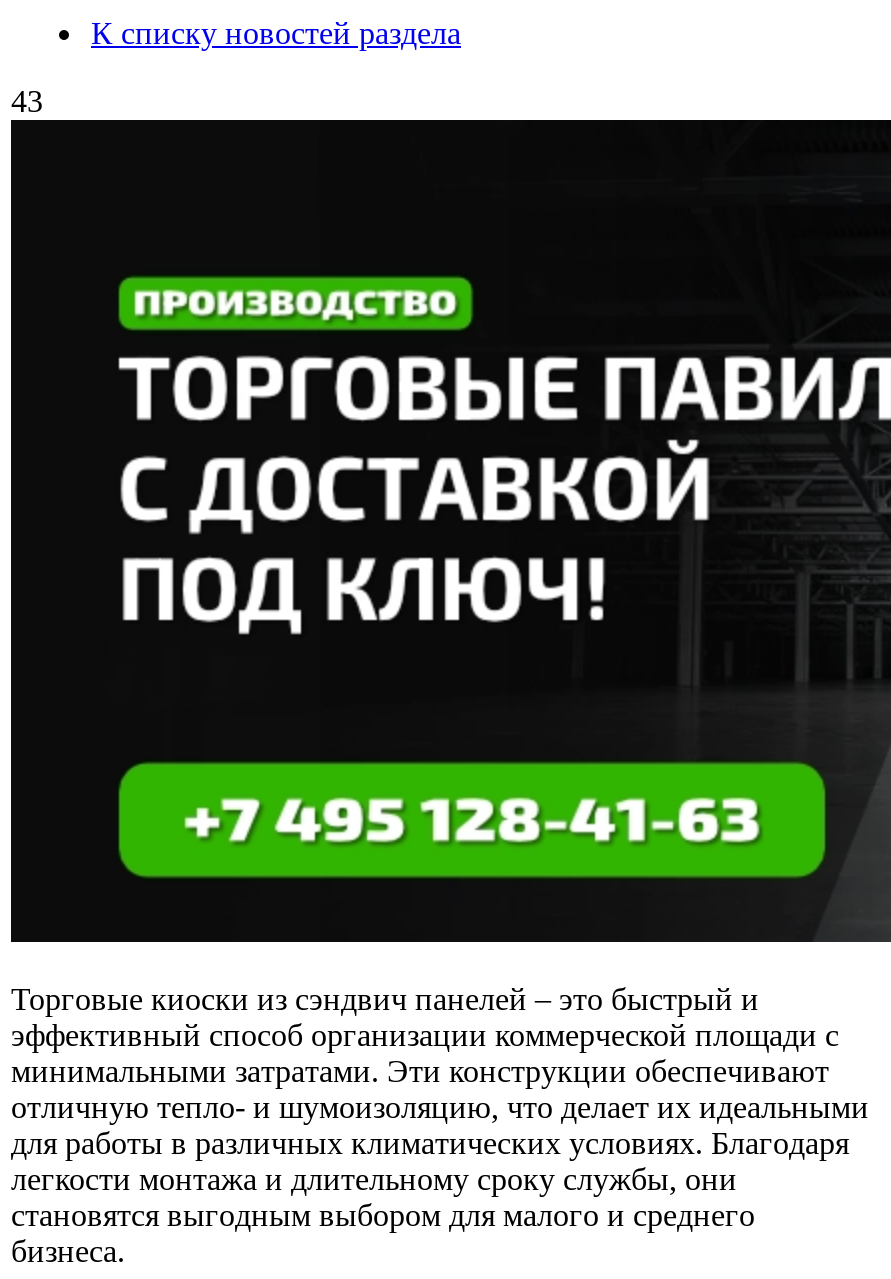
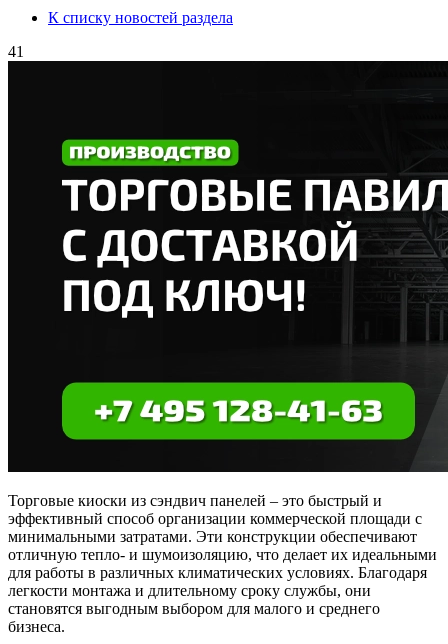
- 43
+ 41
